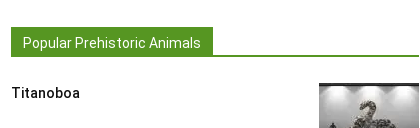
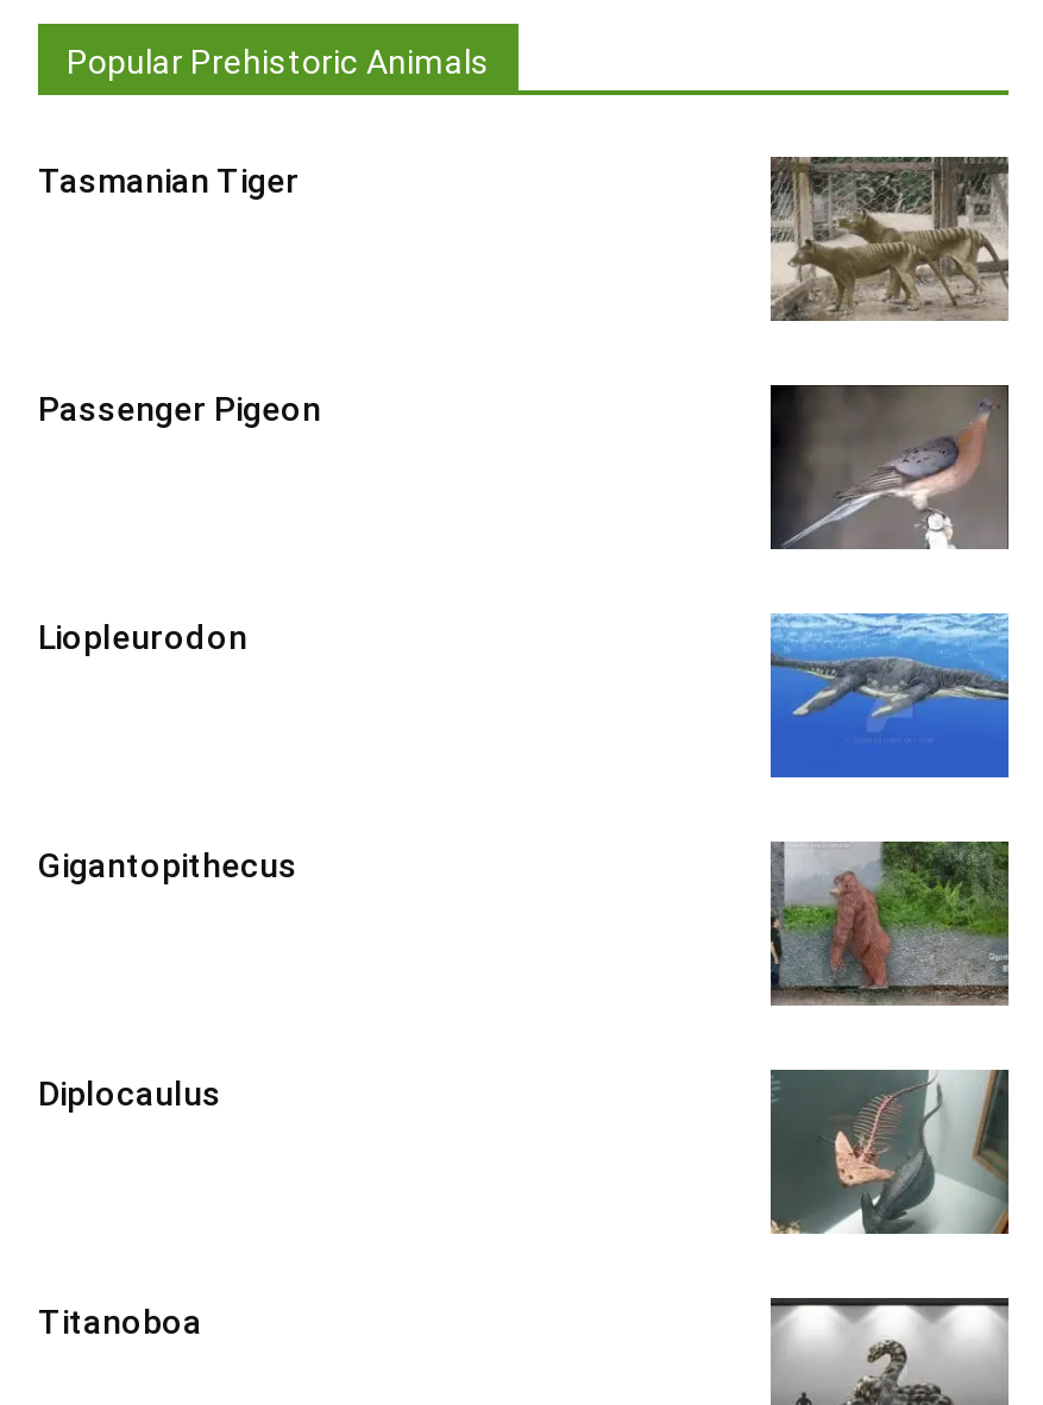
+ Tasmanian Tiger

+ Passenger Pigeon

+ Liopleurodon

+ Gigantopithecus

+ Diplocaulus

+ [image]

+ [image]

+ [image]

+ [image]

+ [image]
